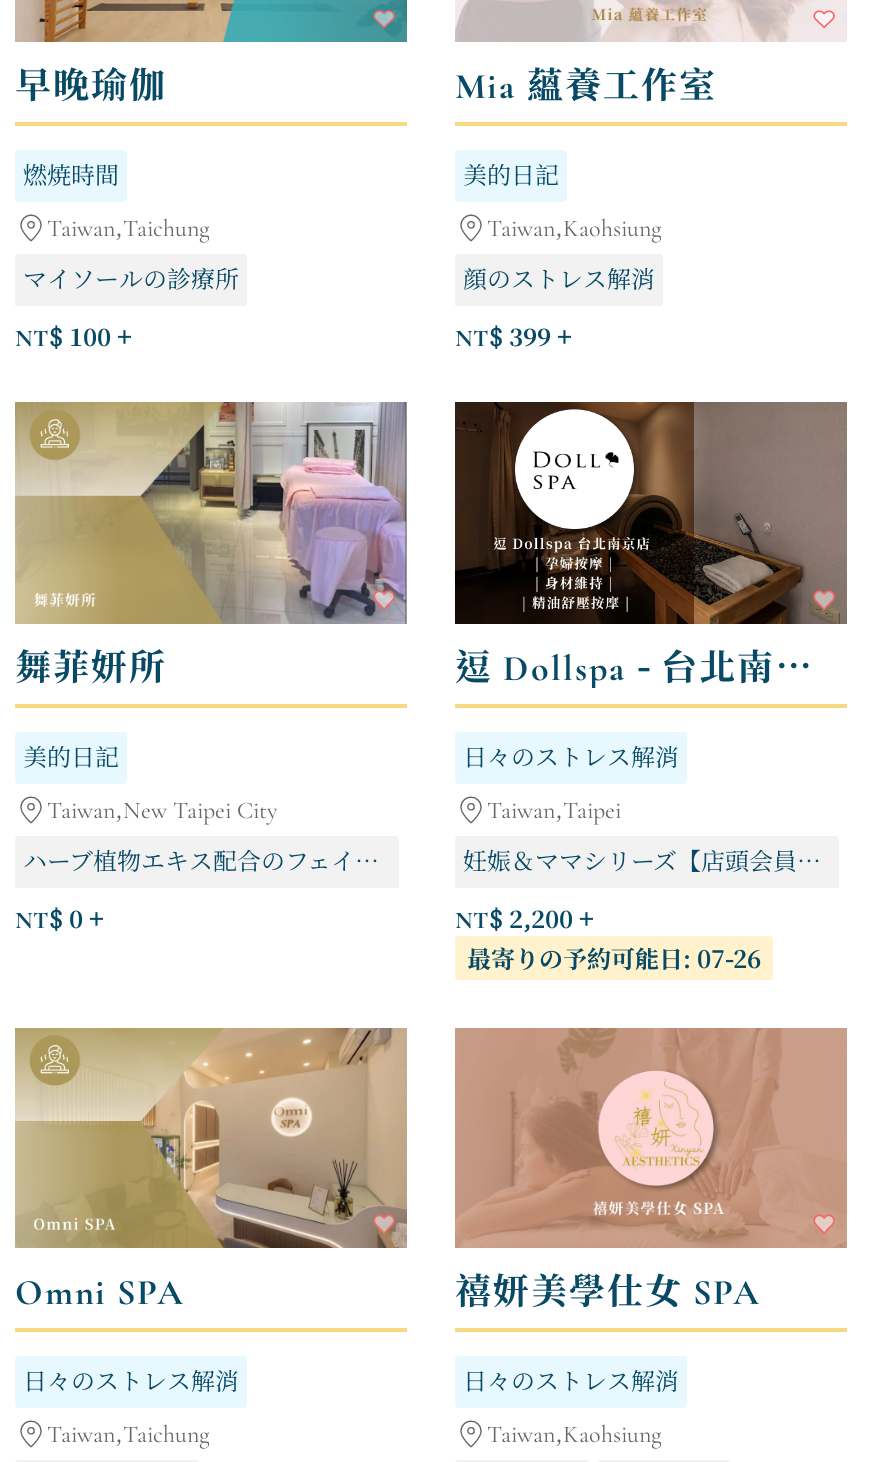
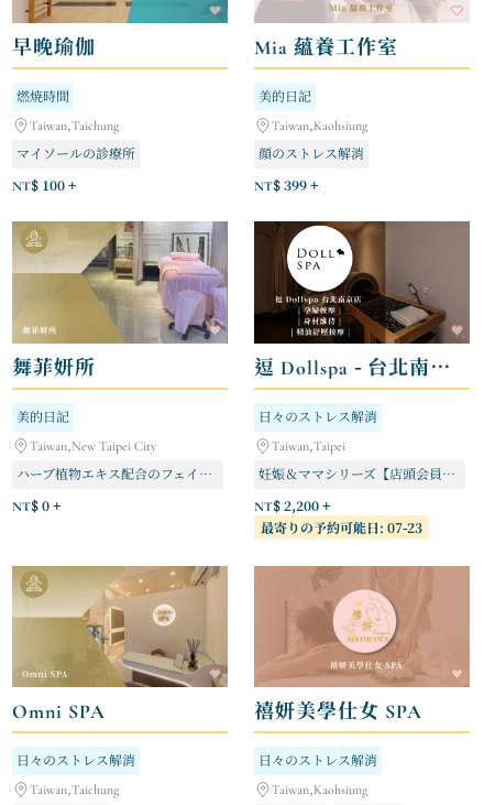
- 最寄りの予約可能日: 07-26
+ 最寄りの予約可能日: 07-23
